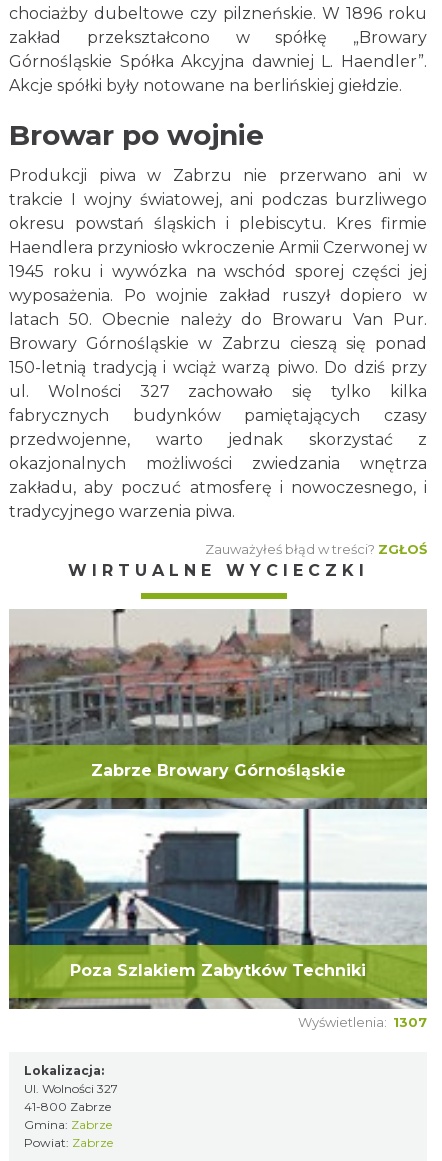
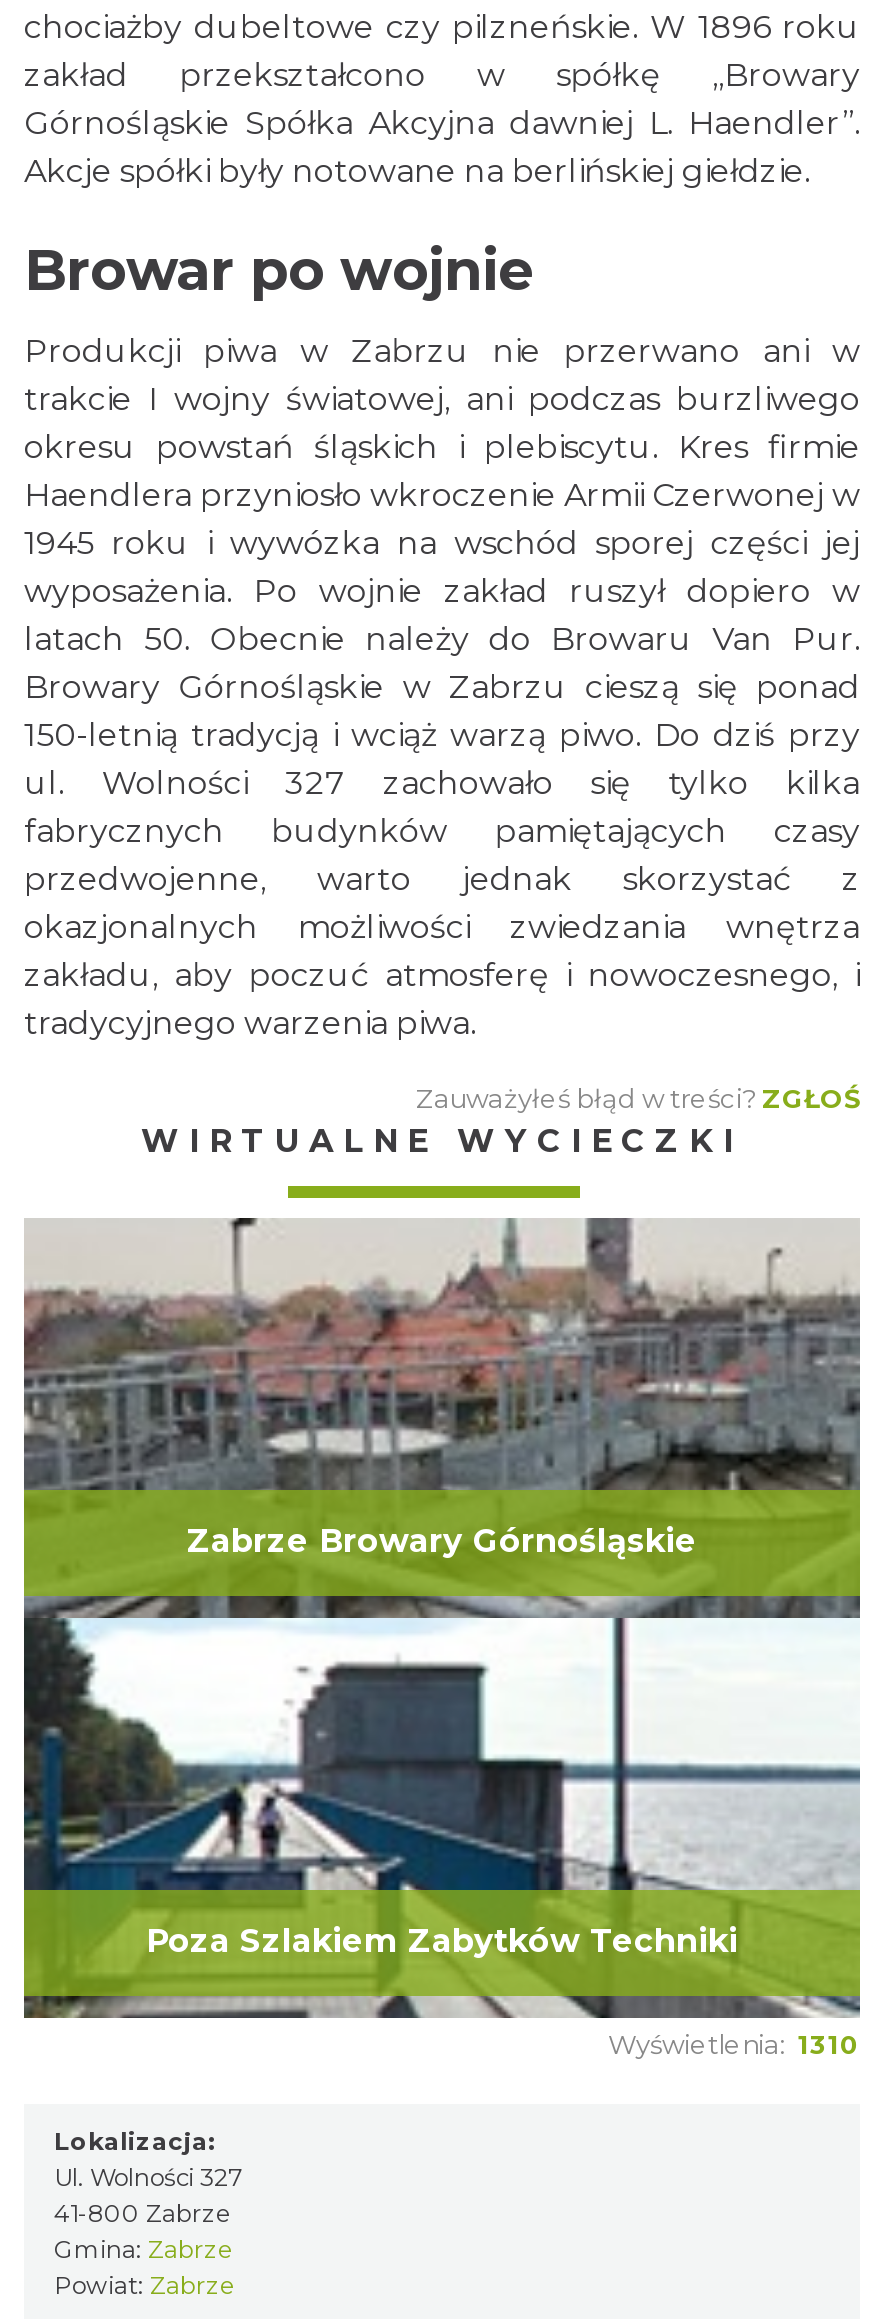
- Wyświetlenia: 1307
+ Wyświetlenia: 1310
